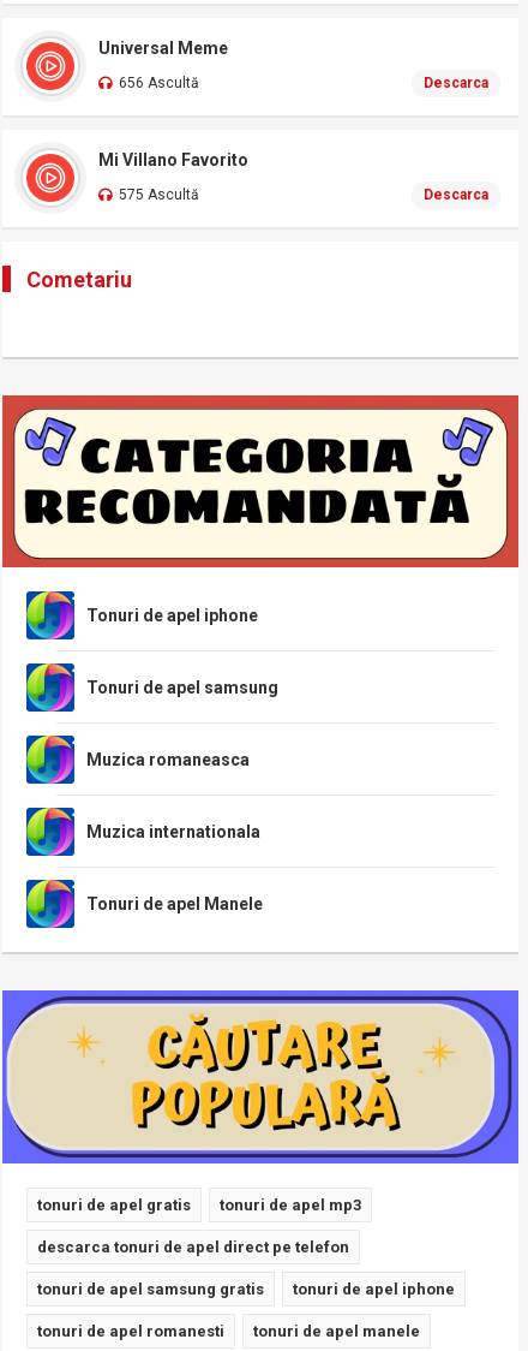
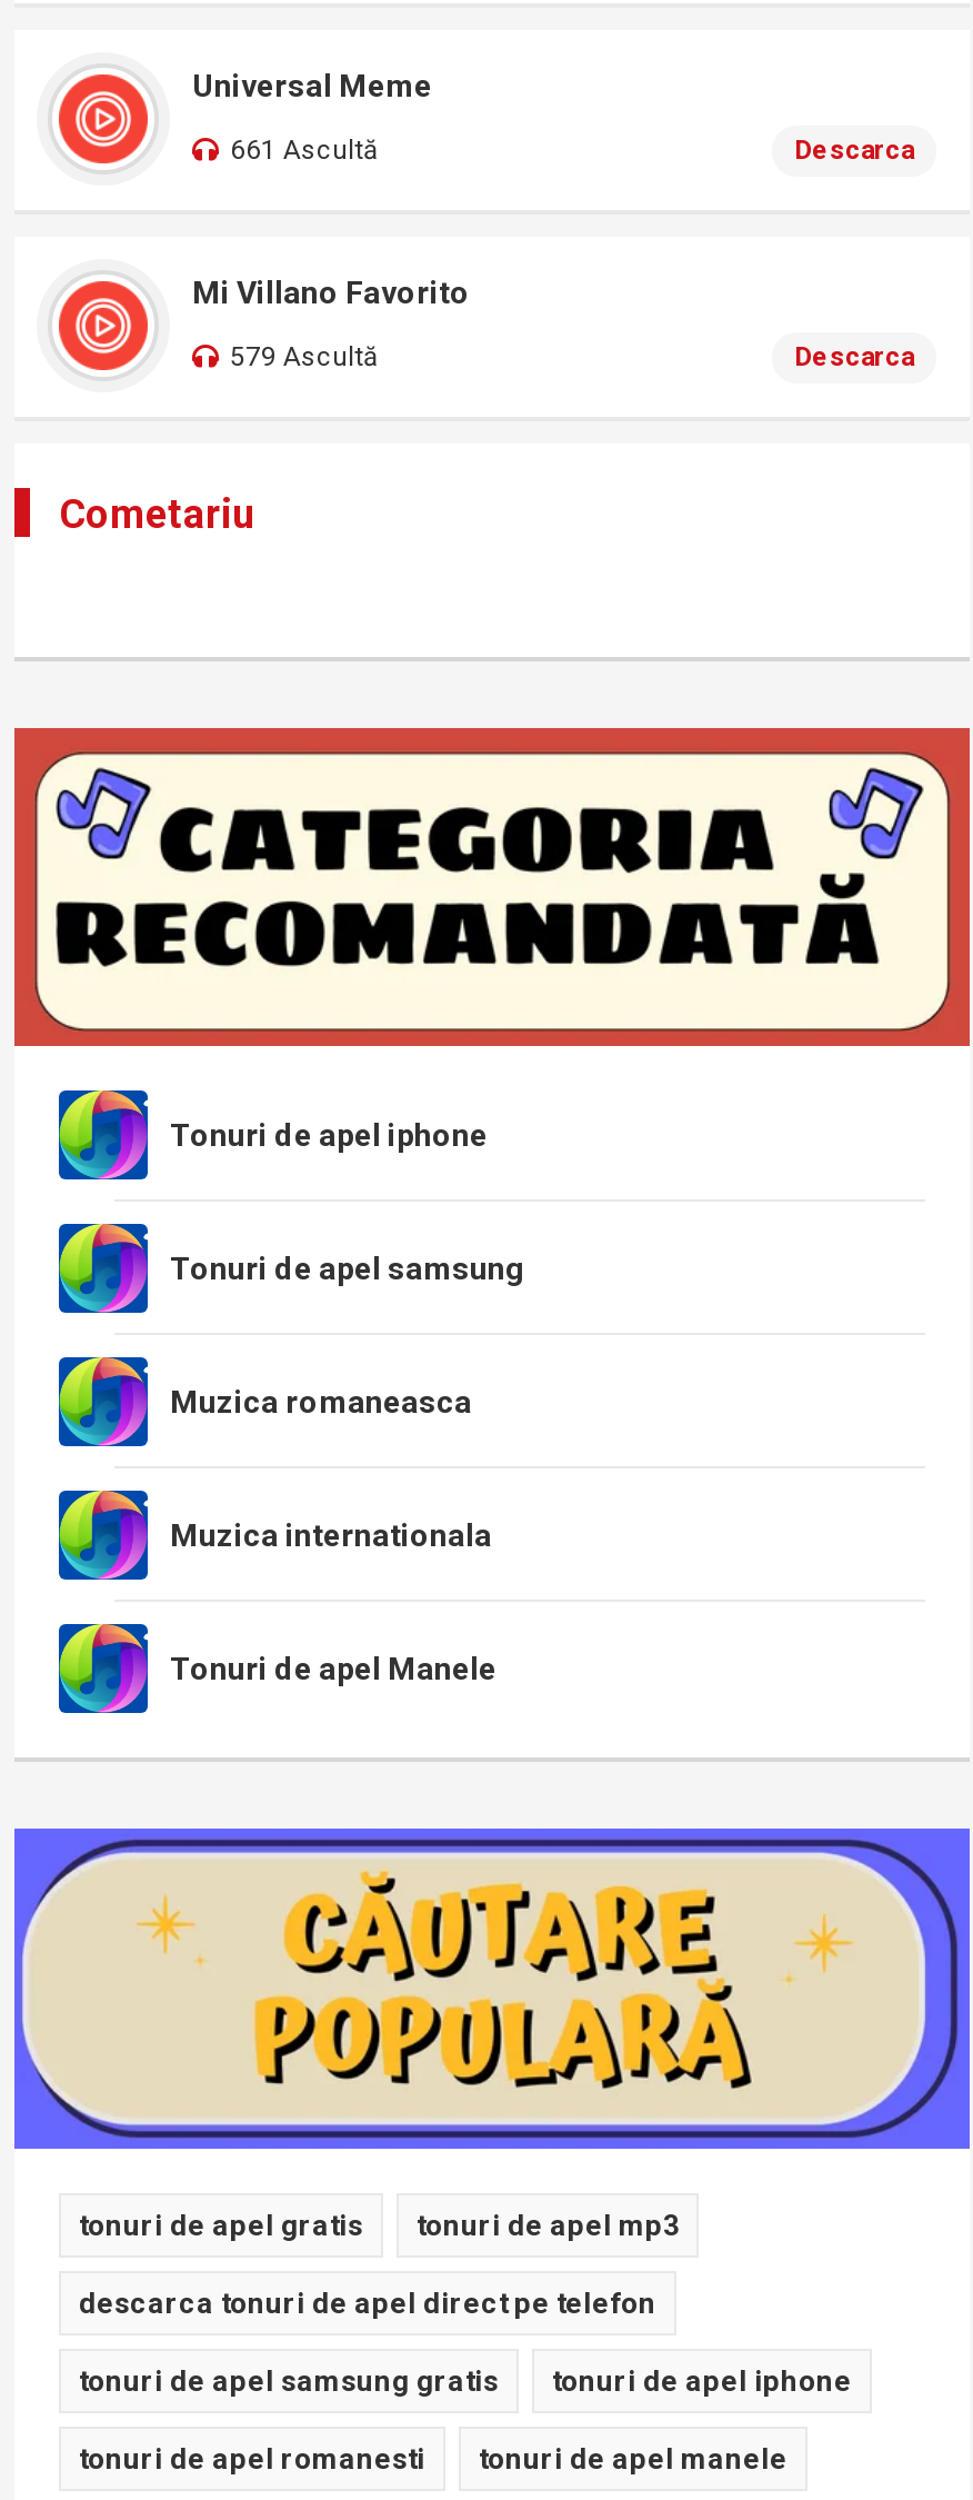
- 656 Ascultă
+ 661 Ascultă

- 575 Ascultă
+ 579 Ascultă
